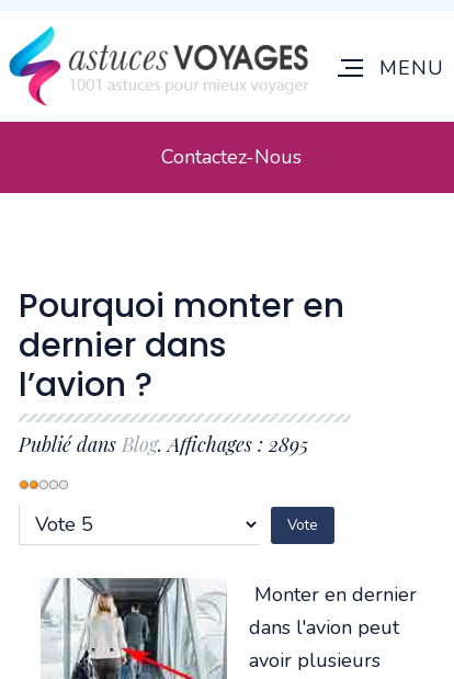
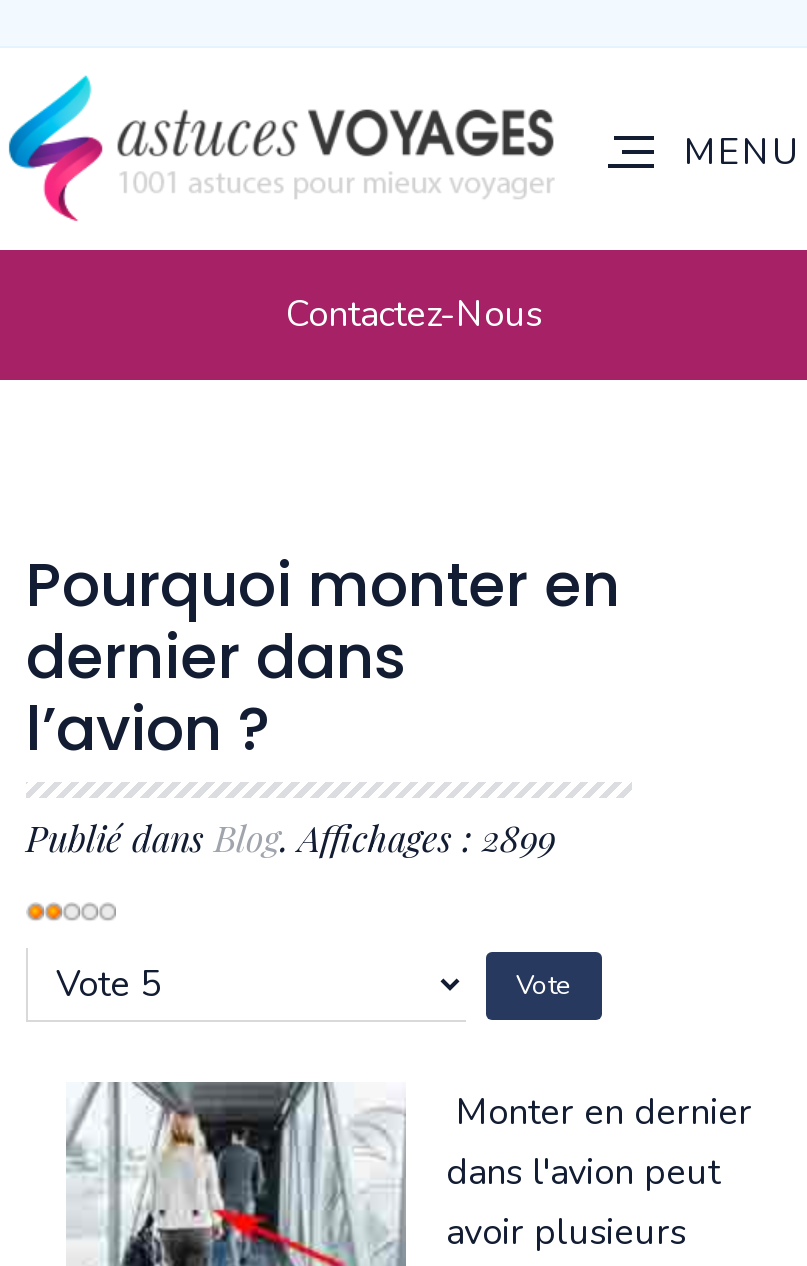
- Publié dans Blog. Affichages : 2895
+ Publié dans Blog. Affichages : 2899
